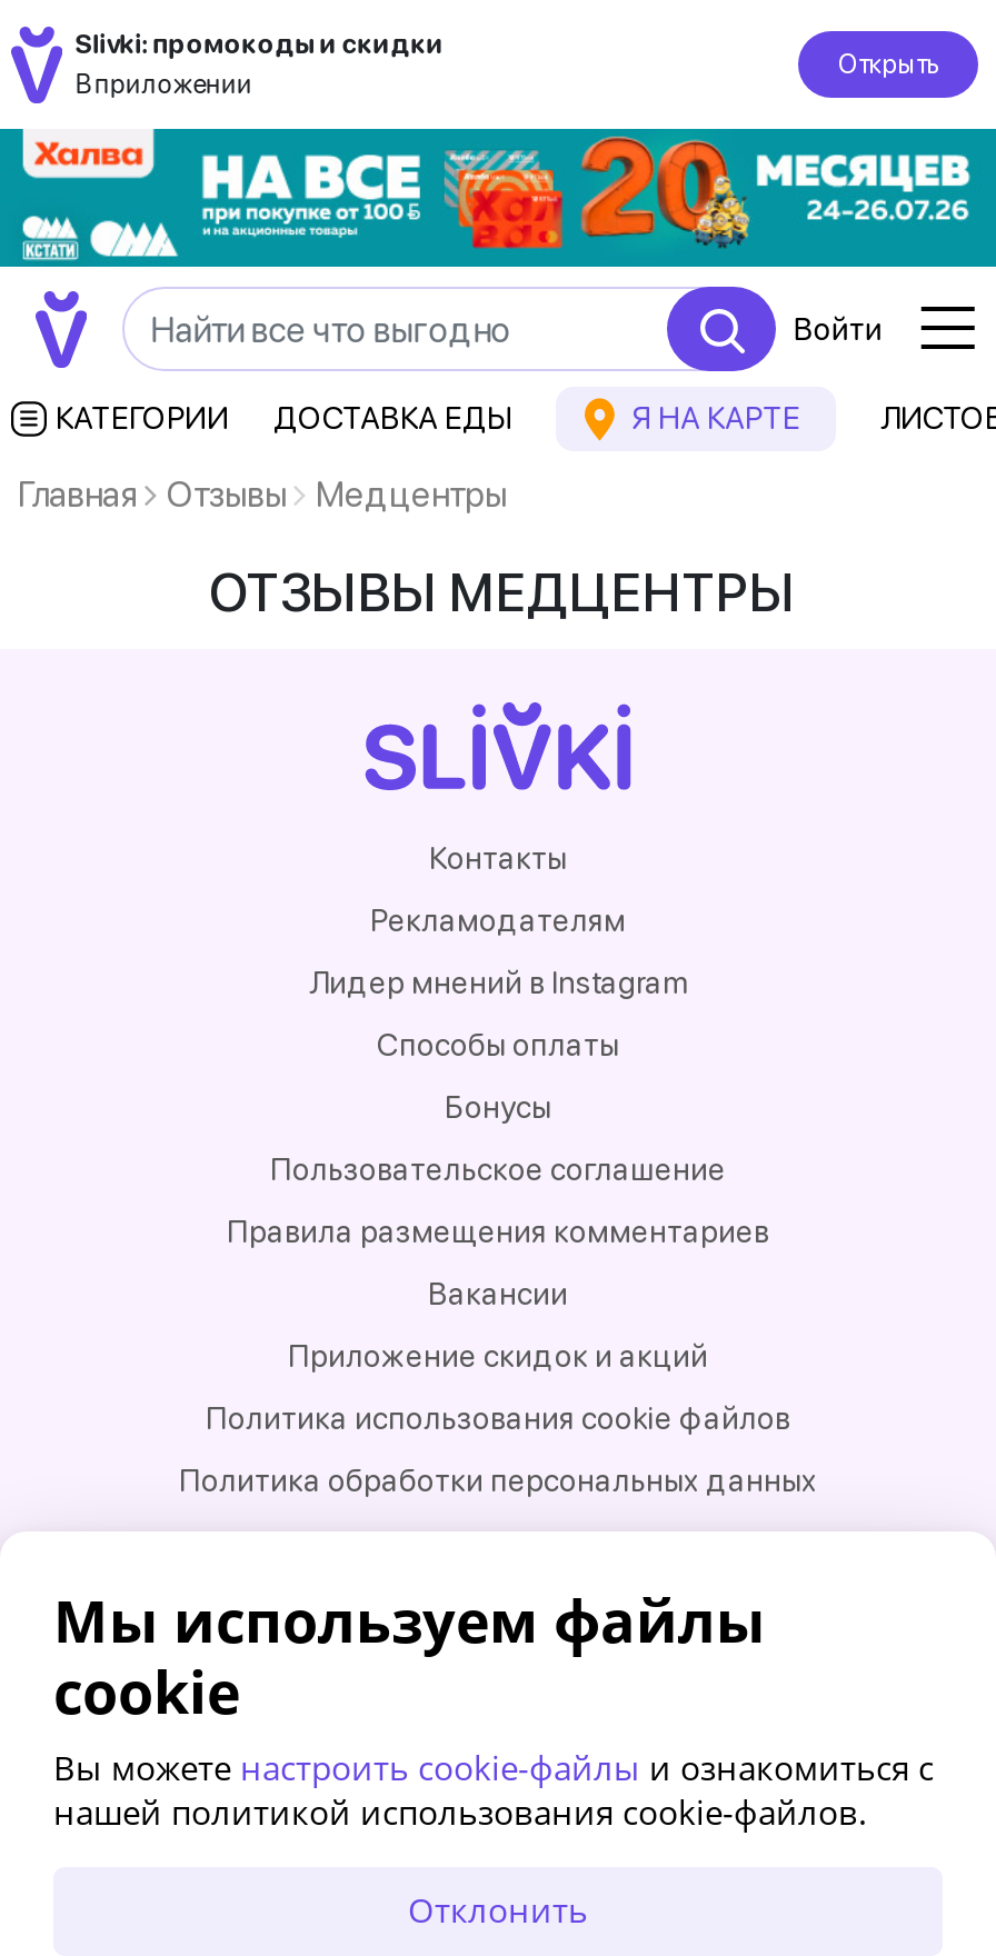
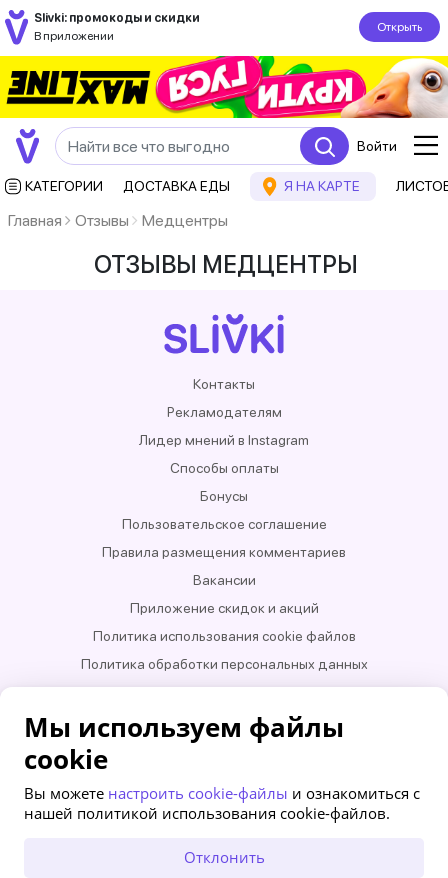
- [image]
+ [image]
